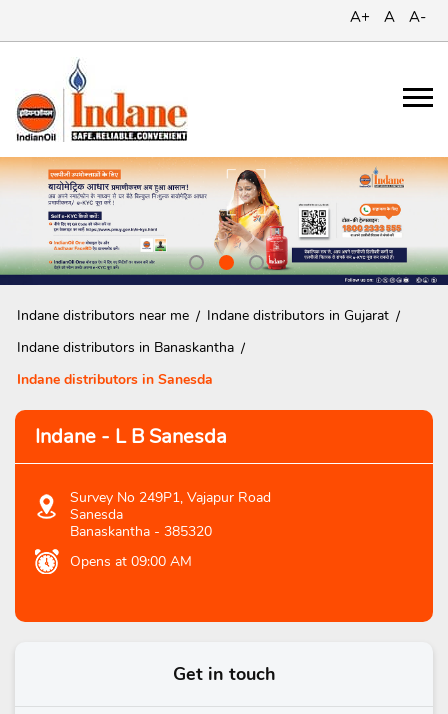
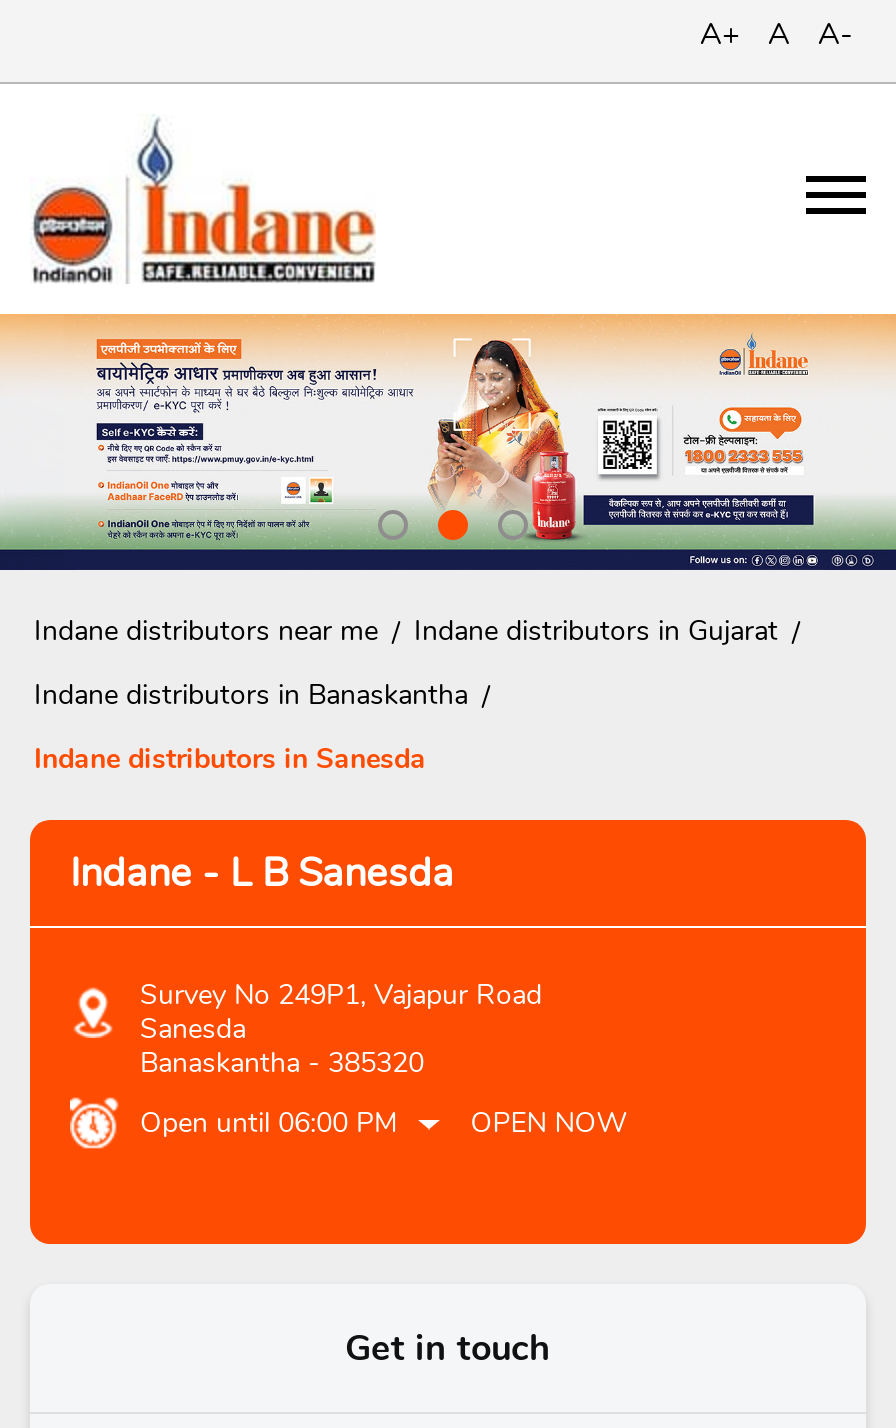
- Opens at 09:00 AM
+ Open until 06:00 PM
+ OPEN NOW
